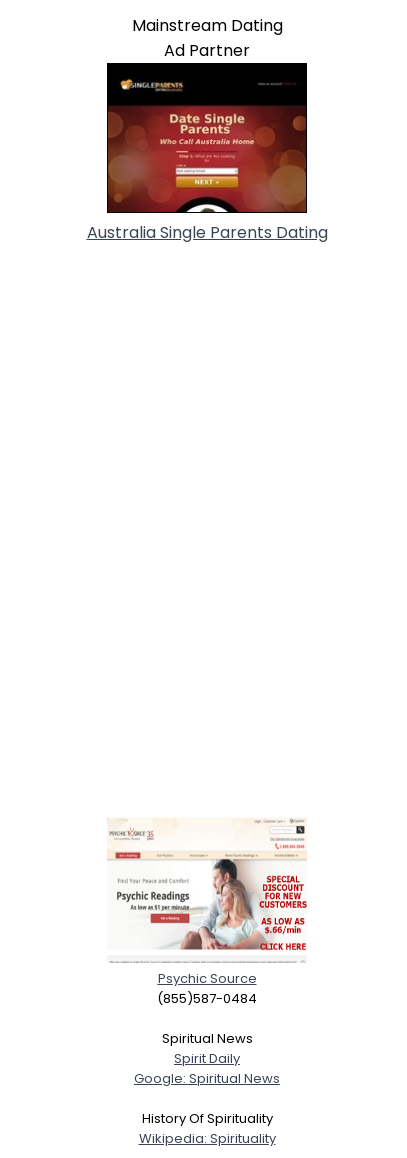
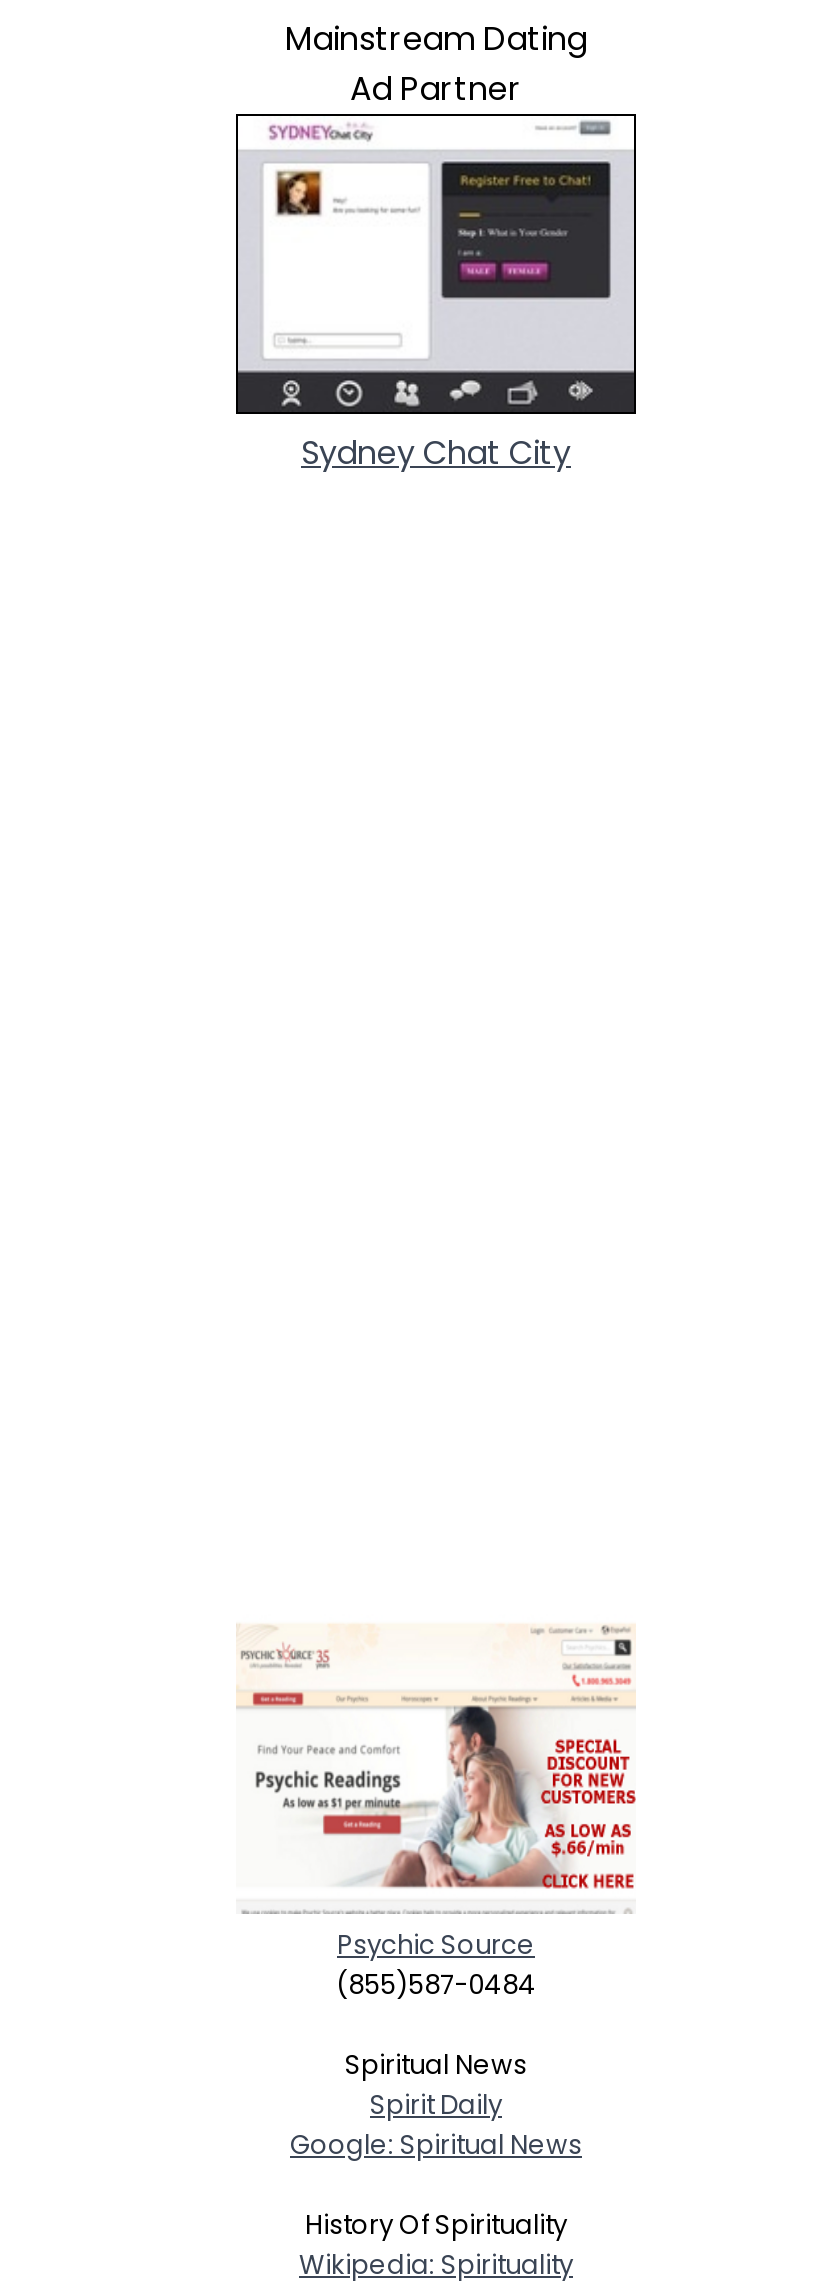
- [image]
- Australia Single Parents Dating
+ [image]
+ Sydney Chat City
